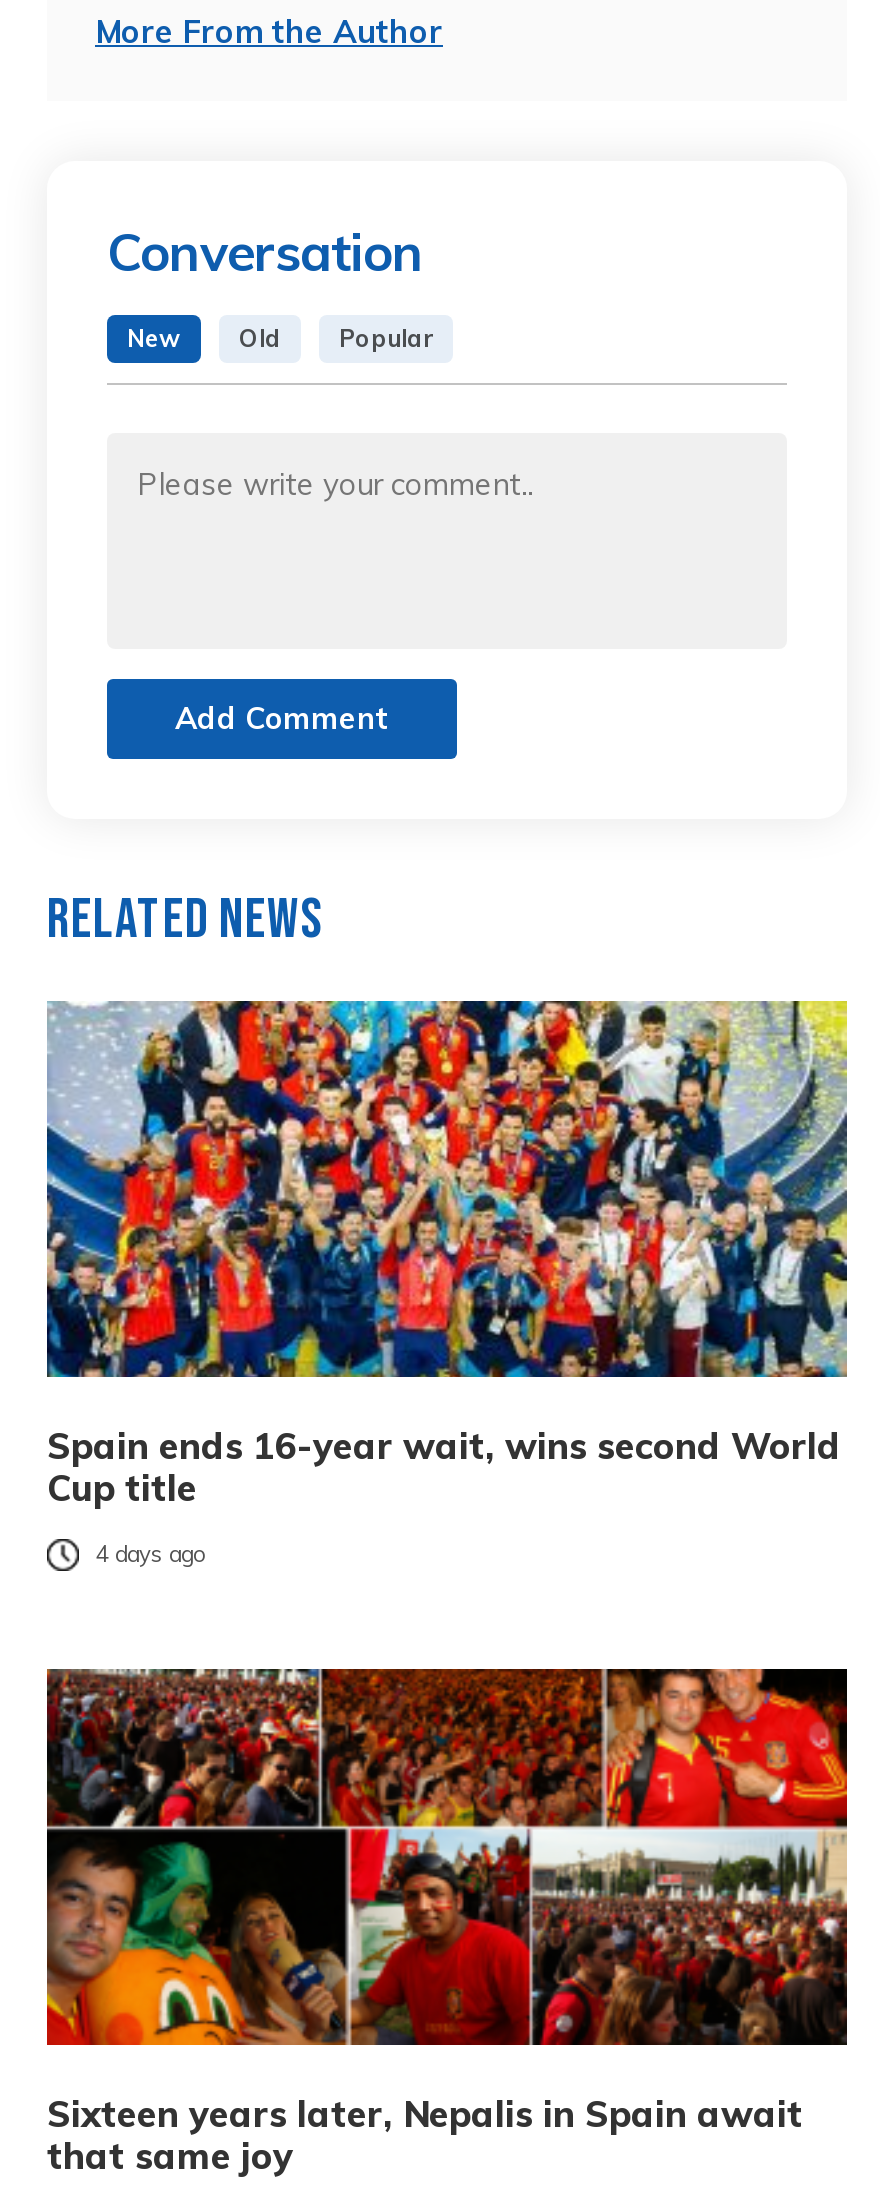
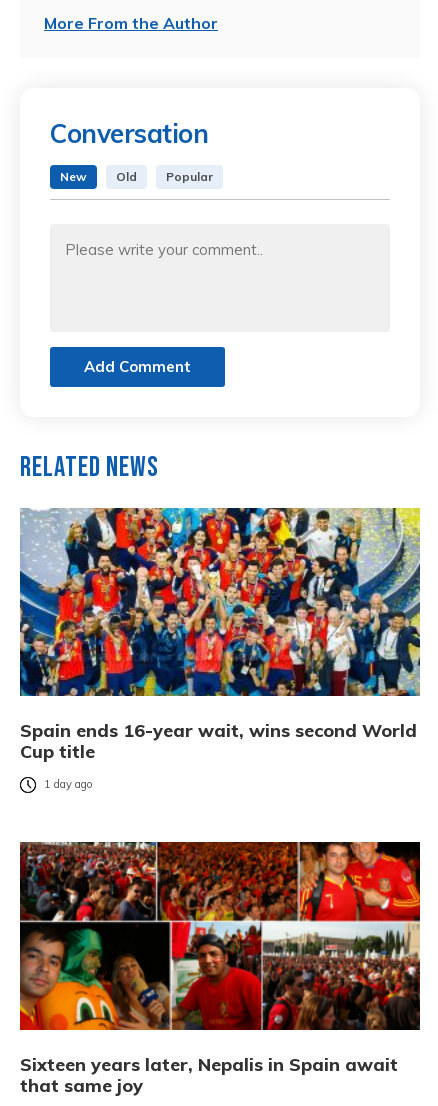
- 4 days ago
+ 1 day ago
